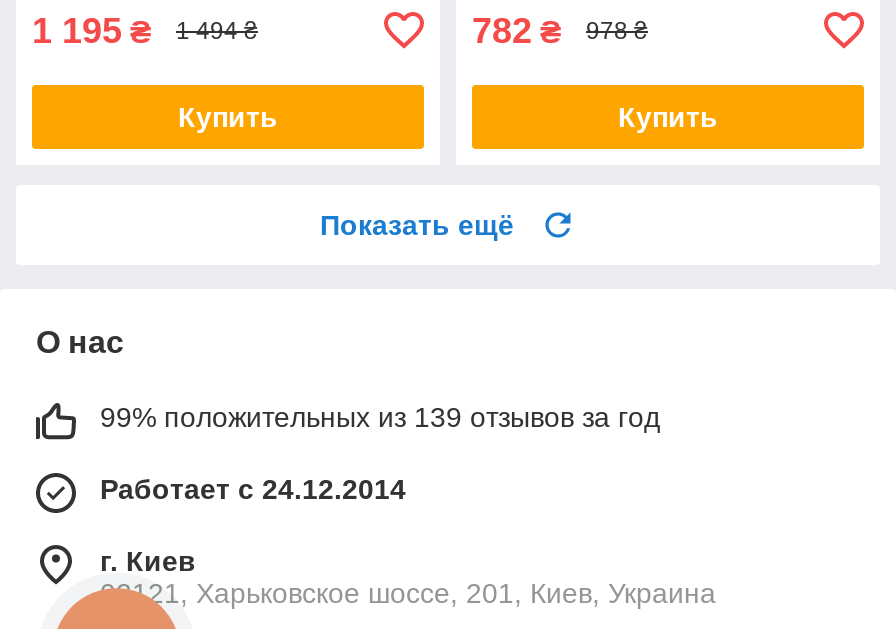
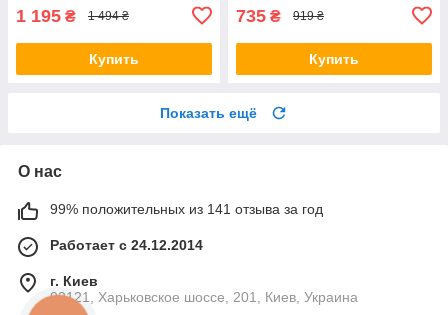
- 782 ₴
+ 735 ₴

- 978 ₴
+ 919 ₴

- 99% положительных из 139 отзывов за год
+ 99% положительных из 141 отзыва за год
